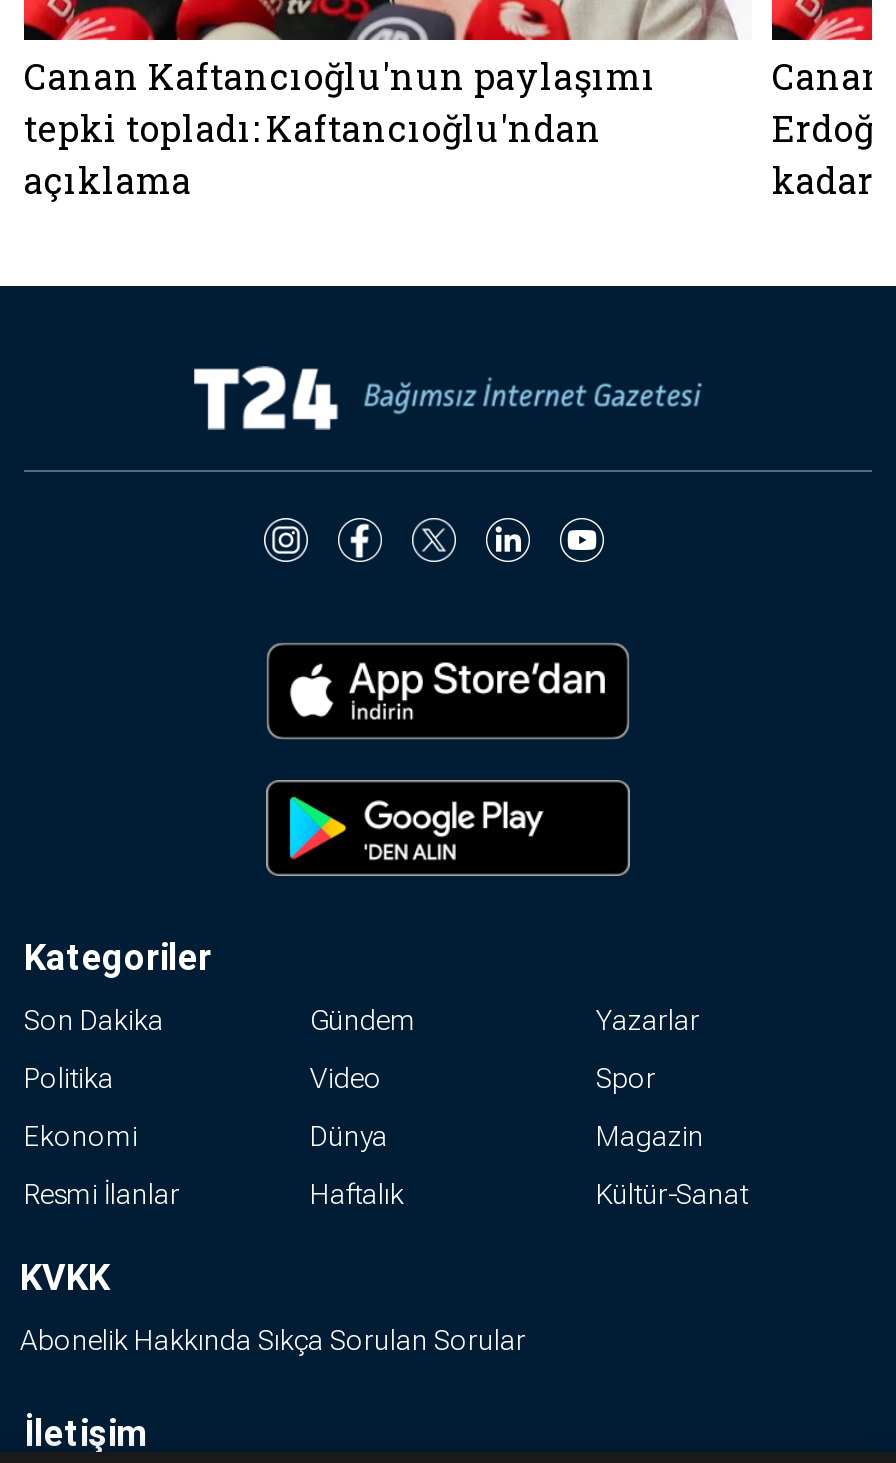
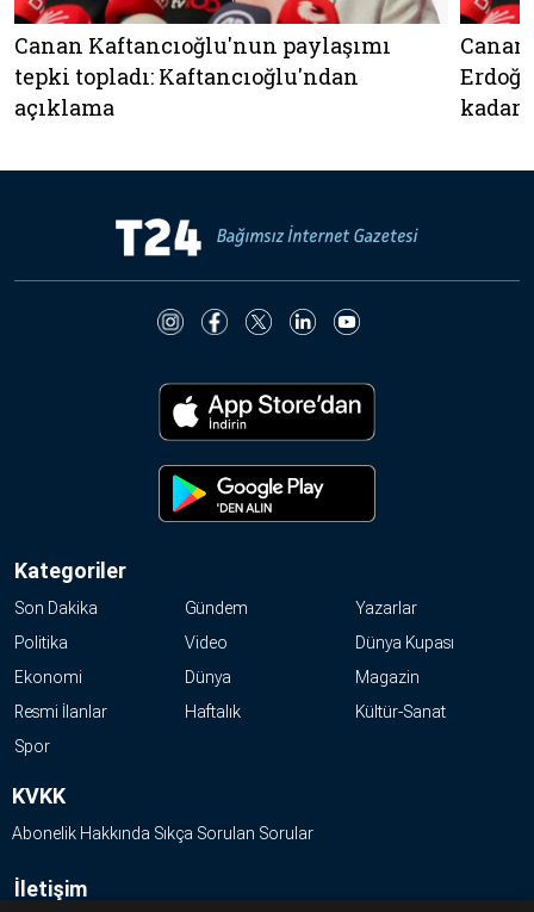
moved down: Spor

+ Dünya Kupası
